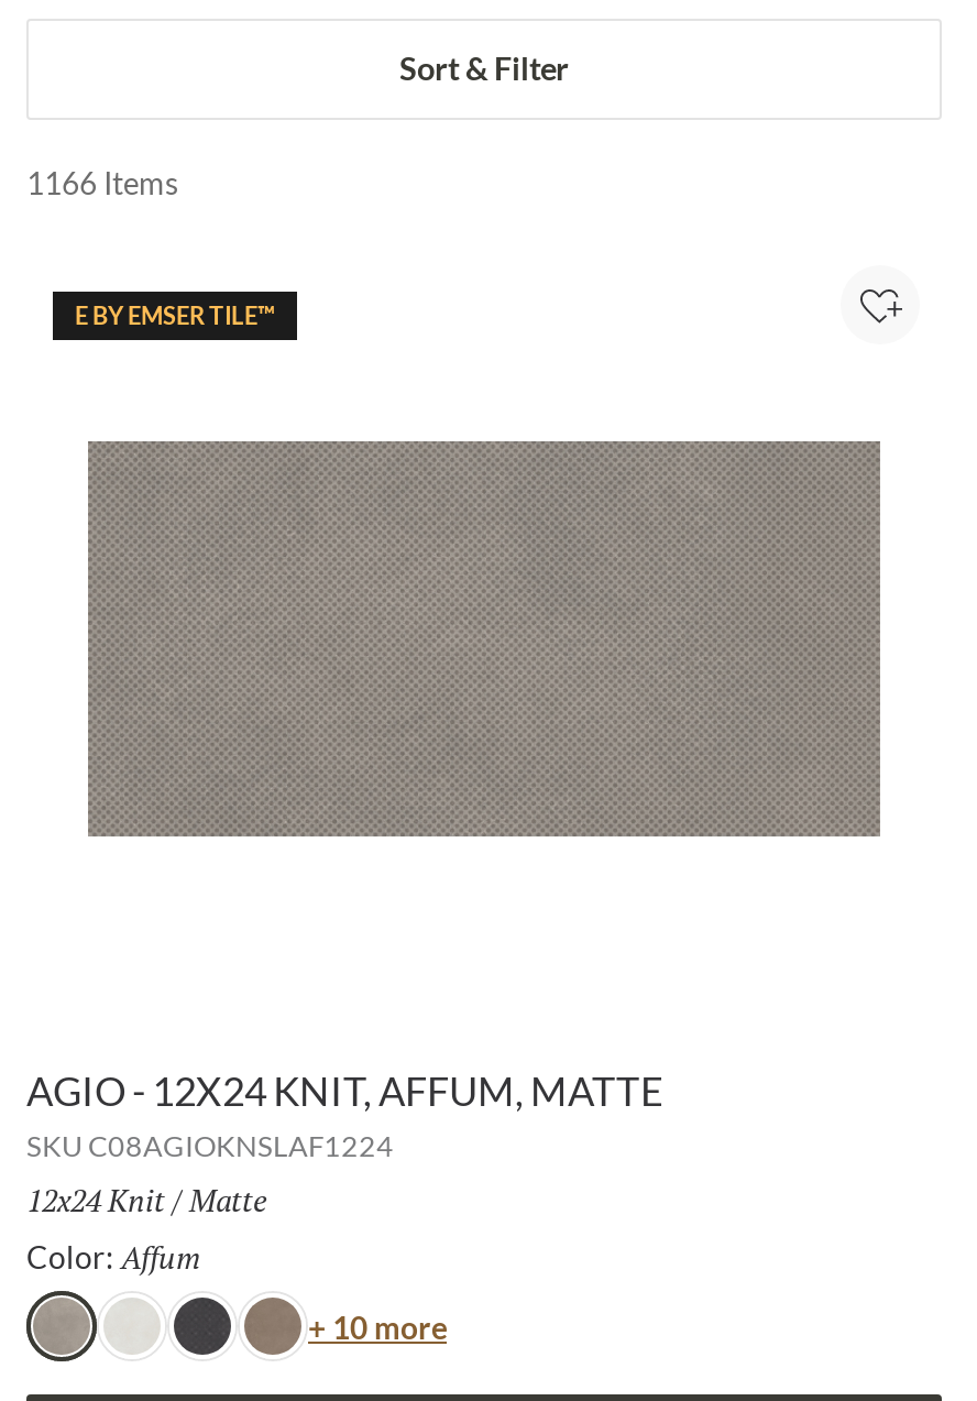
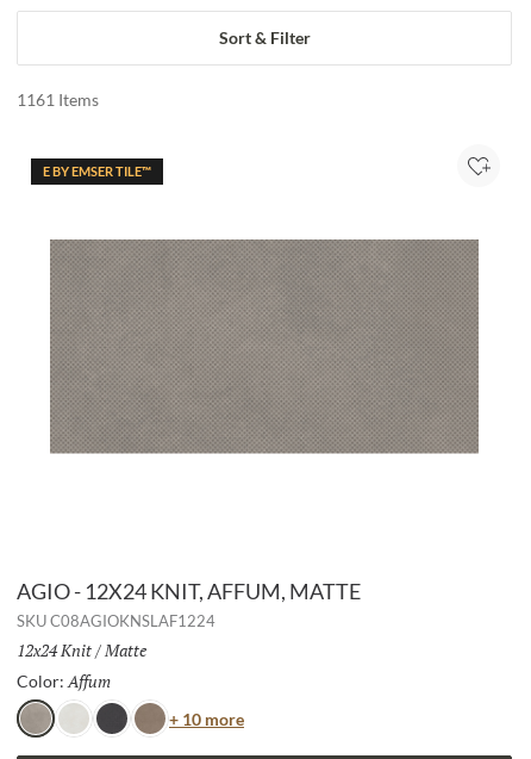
- 1166 Items
+ 1161 Items
